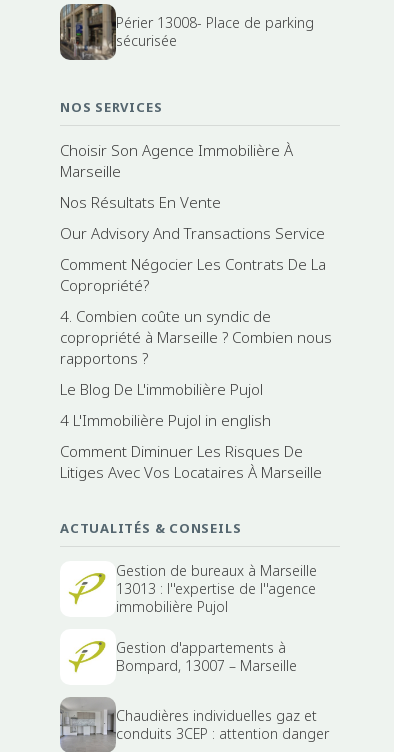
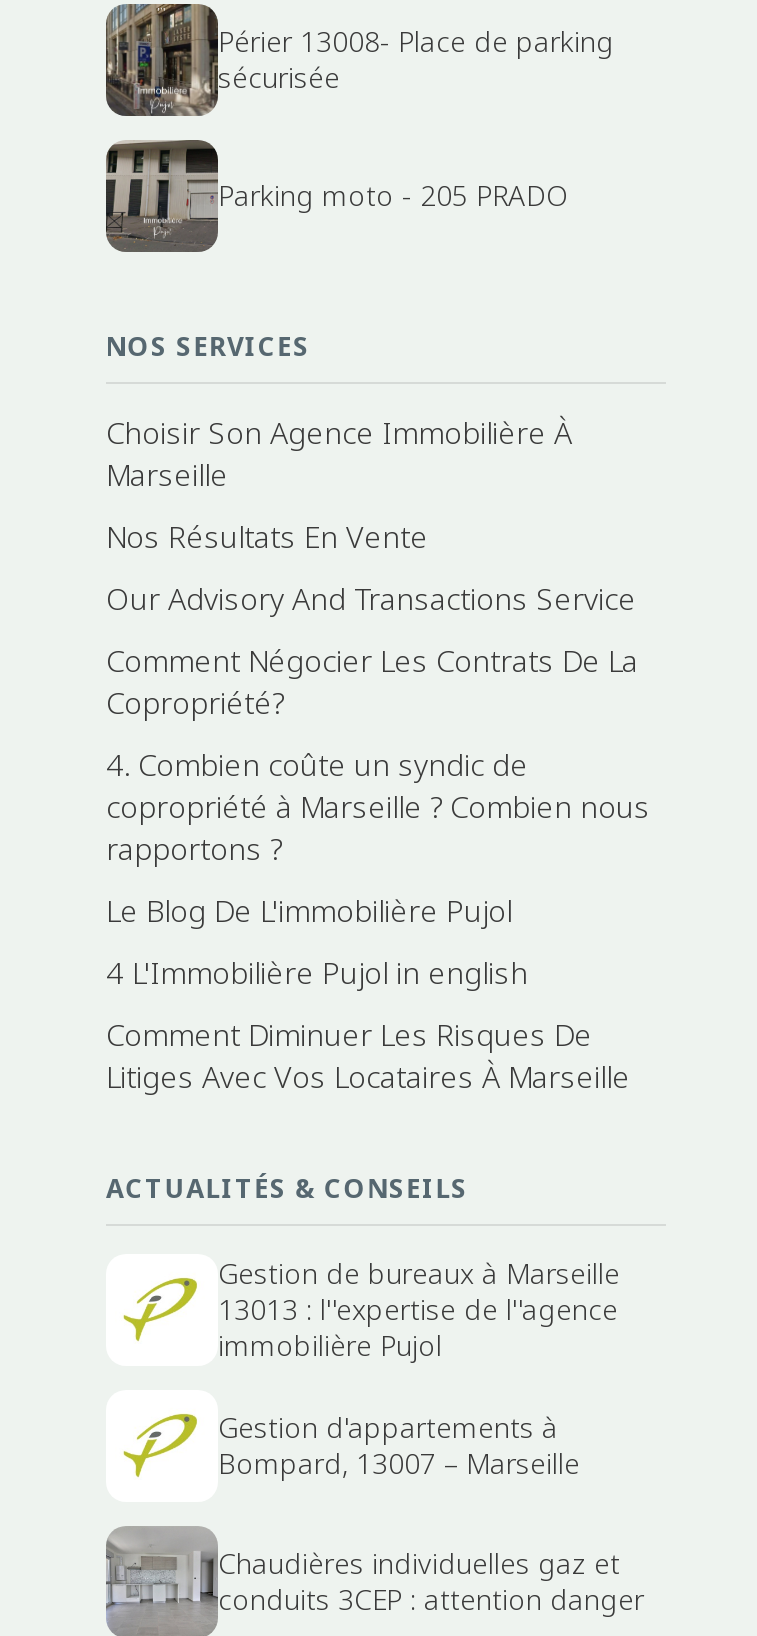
+ [image]
+ Parking moto - 205 PRADO
